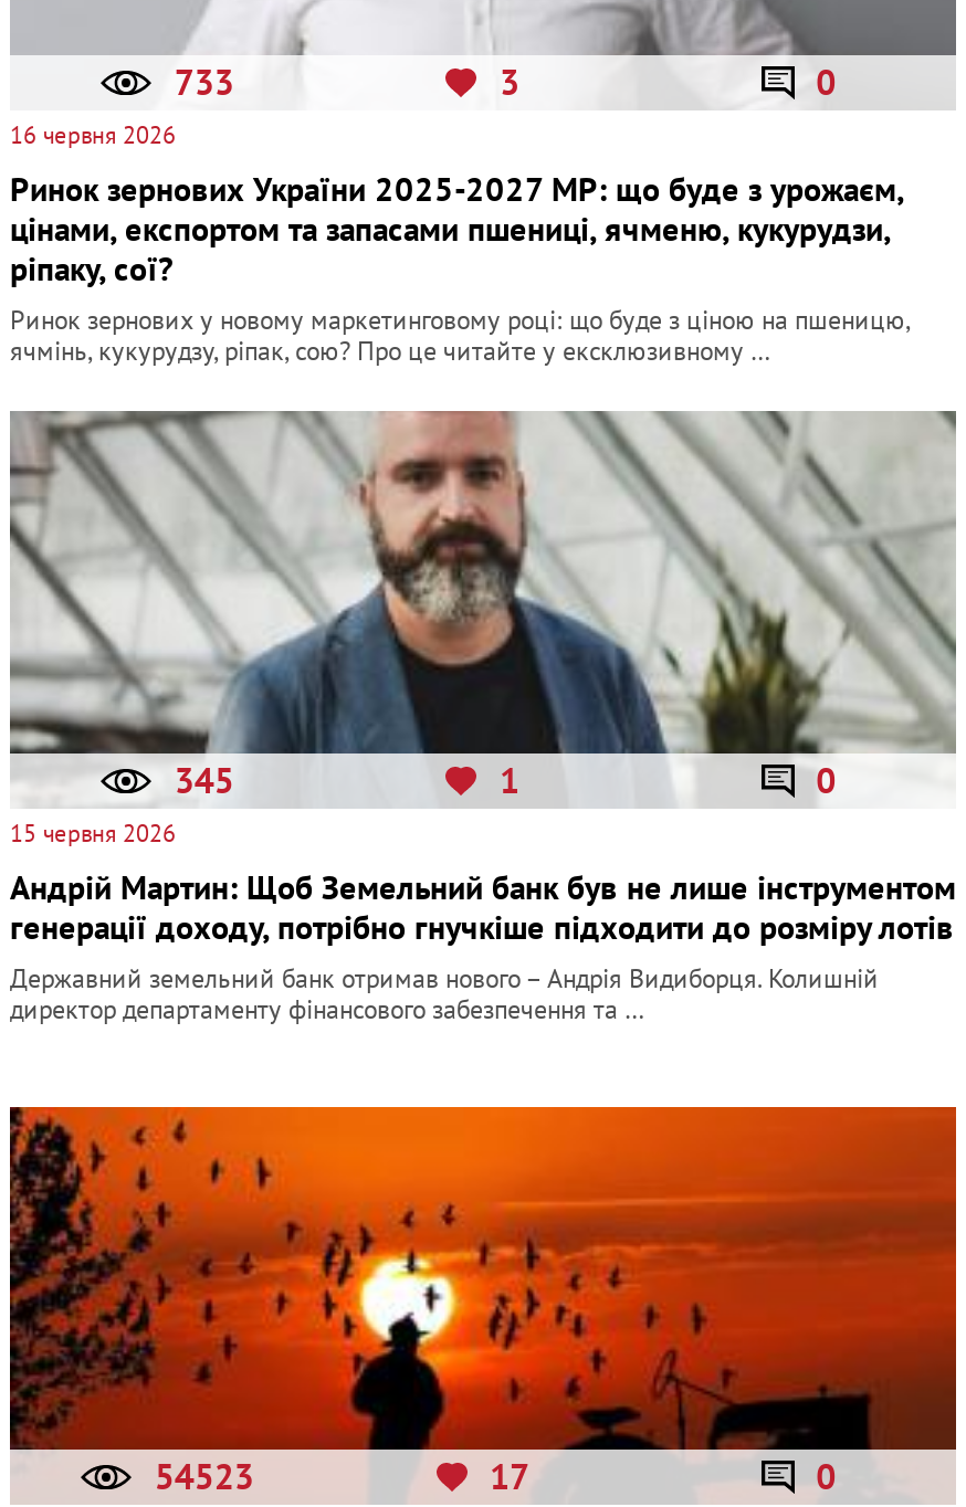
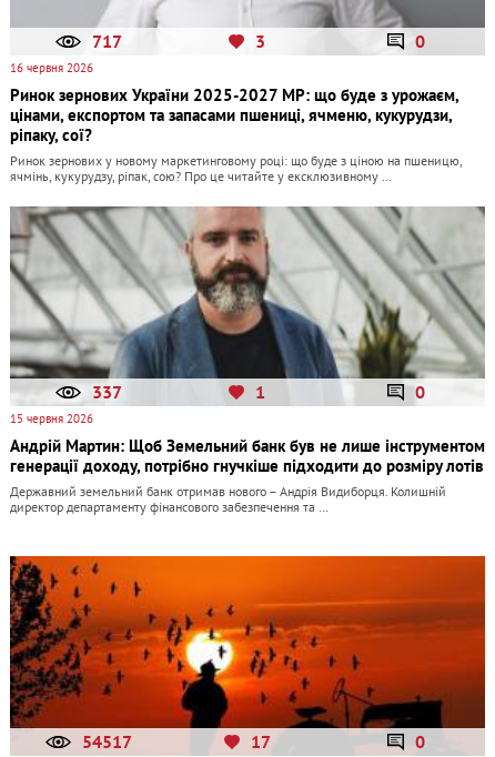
- 733
+ 717

- 345
+ 337

- 54523
+ 54517
